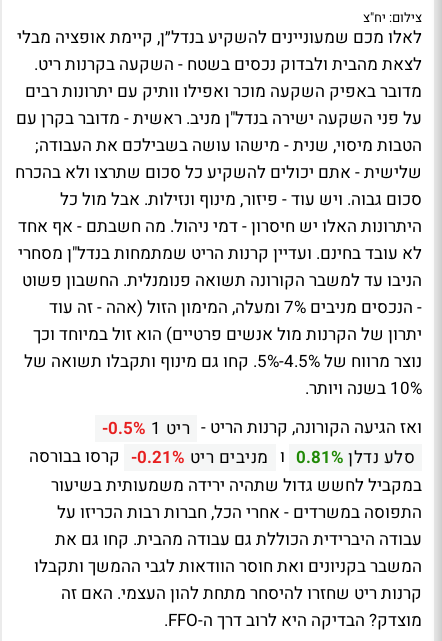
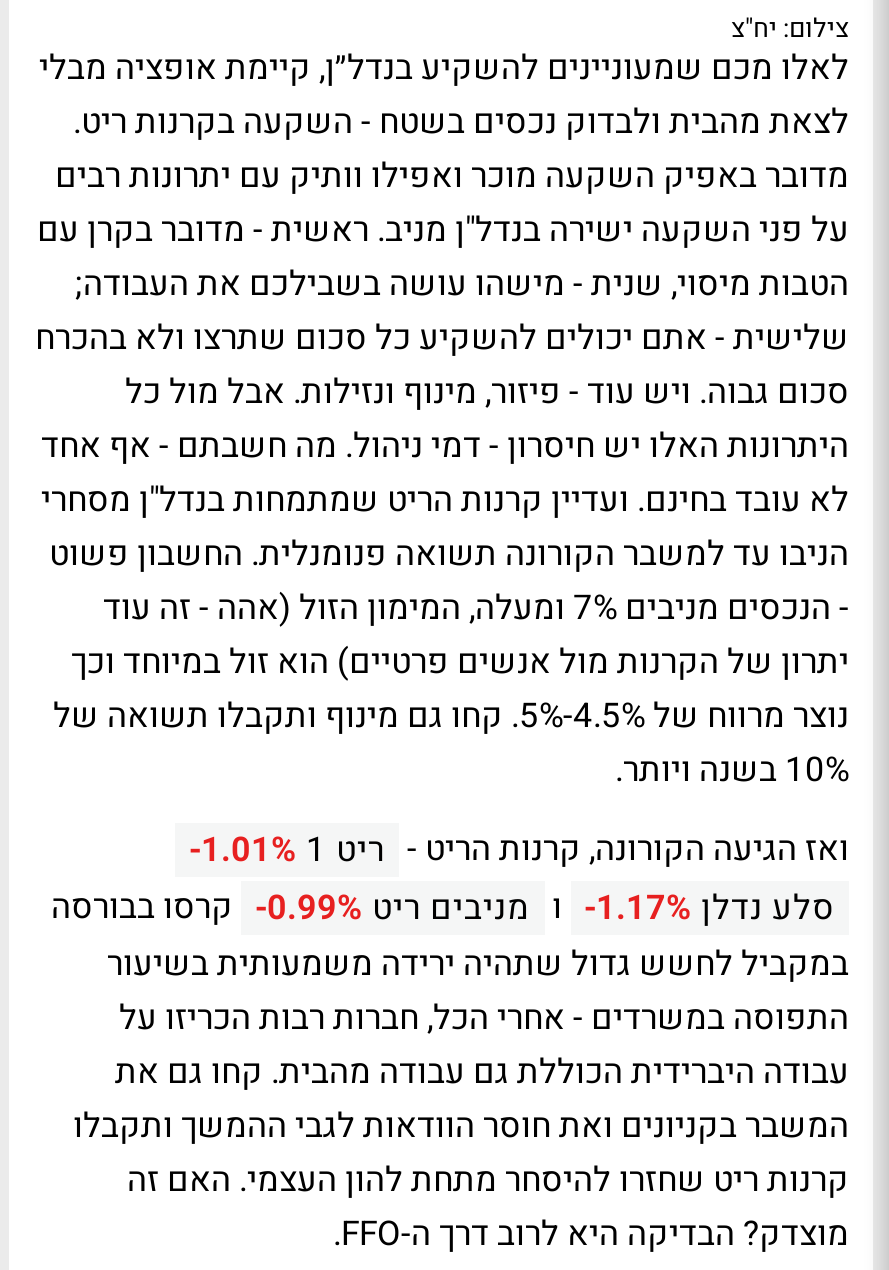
- ואז הגיעה הקורונה, קרנות הריט - ריט 1 -0.5%
+ ואז הגיעה הקורונה, קרנות הריט - ריט 1 -1.01%

- סלע נדלן 0.81% ו מניבים ריט -0.21% קרסו בבורסה
+ סלע נדלן -1.17% ו מניבים ריט -0.99% קרסו בבורסה
